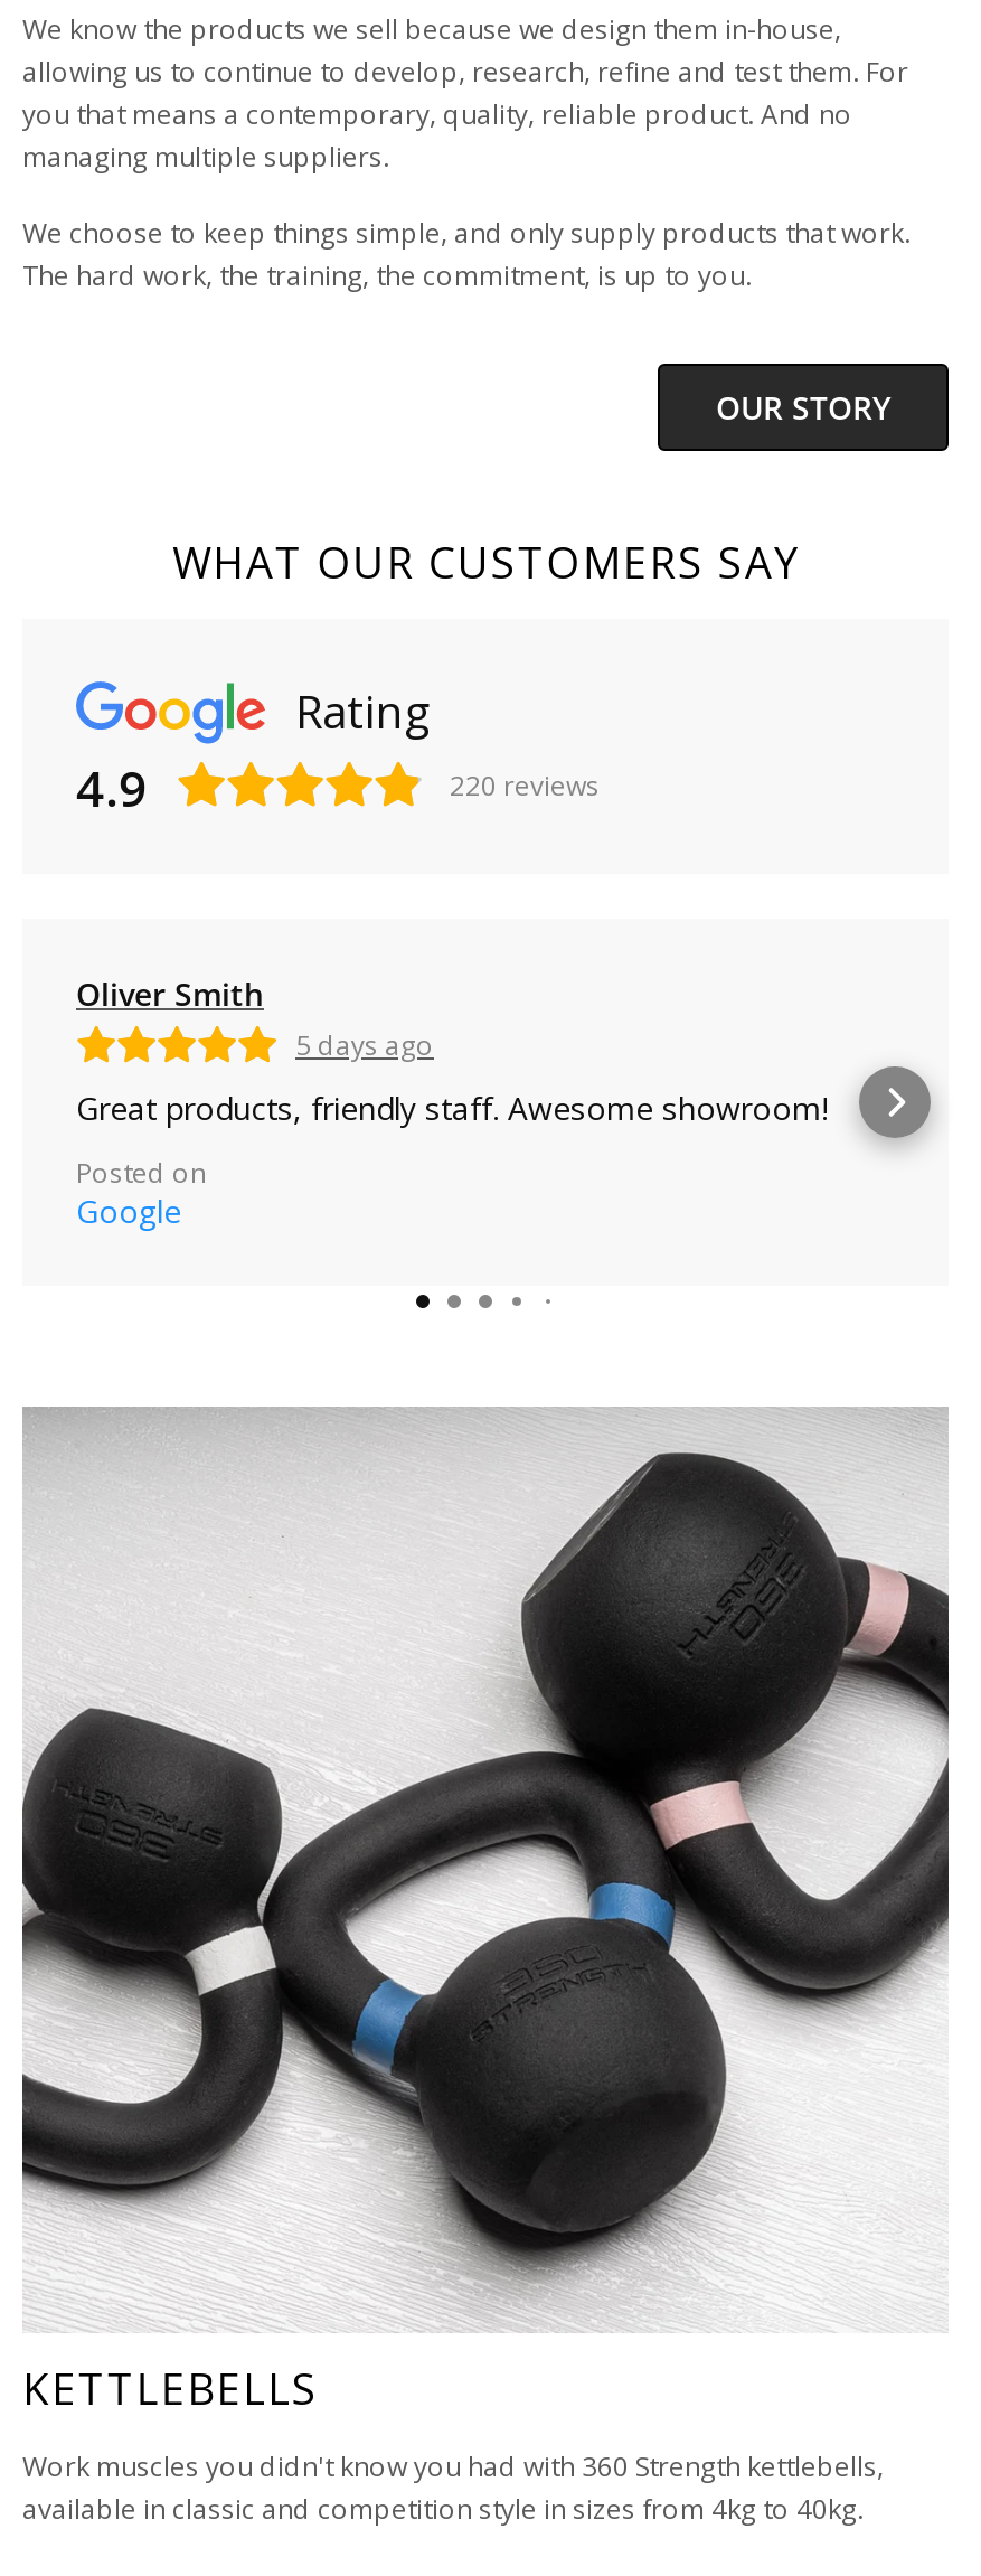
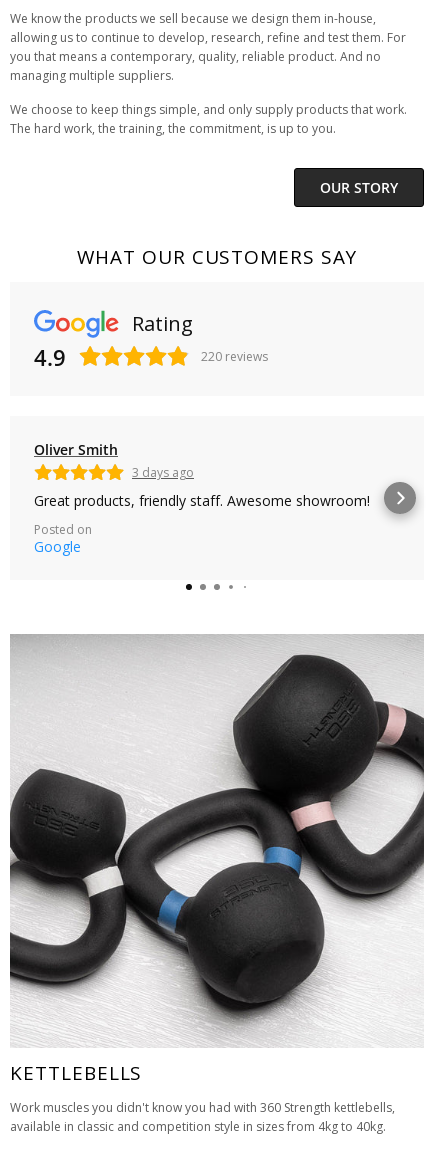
- 5 days ago
+ 3 days ago
